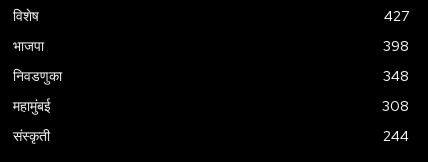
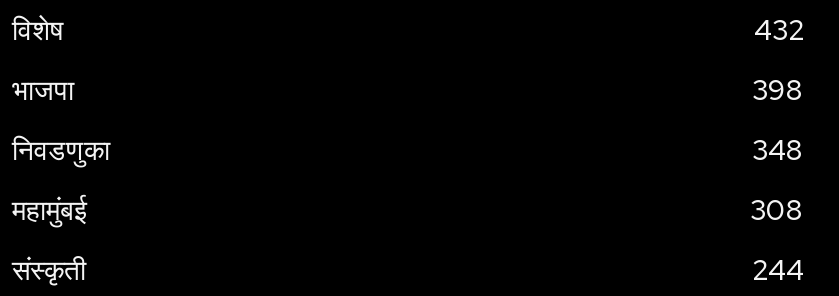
- 427
+ 432
